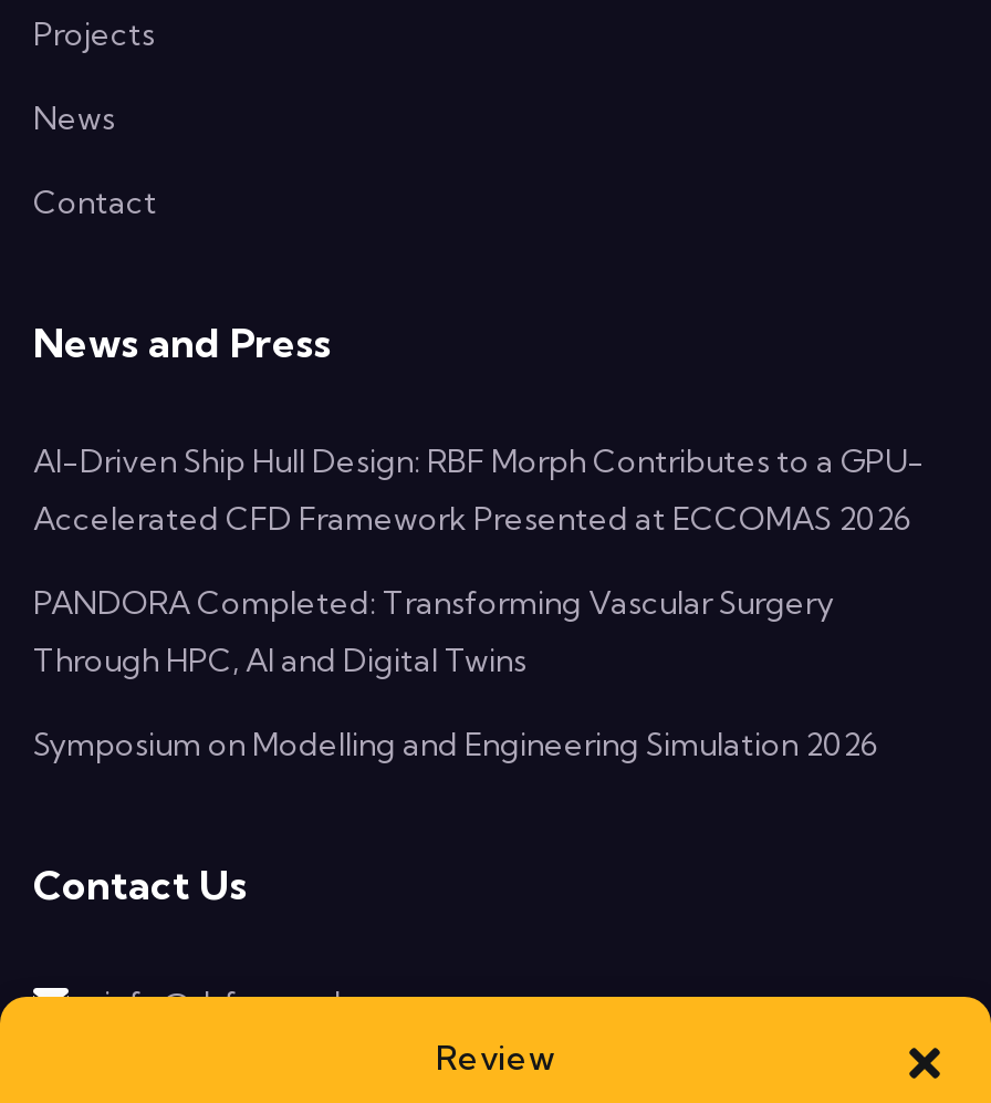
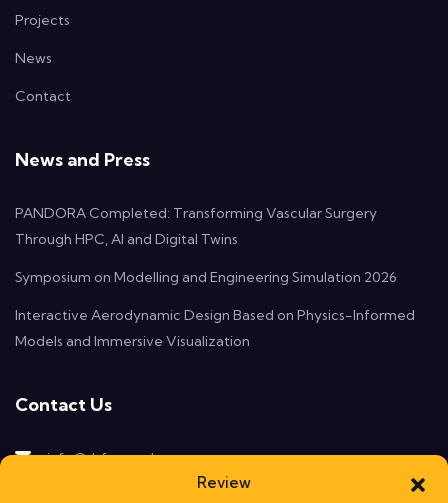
- AI-Driven Ship Hull Design: RBF Morph Contributes to a GPU-
- Accelerated CFD Framework Presented at ECCOMAS 2026

moved up: PANDORA Completed: Transforming Vascular Surgery | Through HPC, AI and Digital Twins | Symposium on Modelling and Engineering Simulation 2026

+ Interactive Aerodynamic Design Based on Physics-Informed
+ Models and Immersive Visualization
